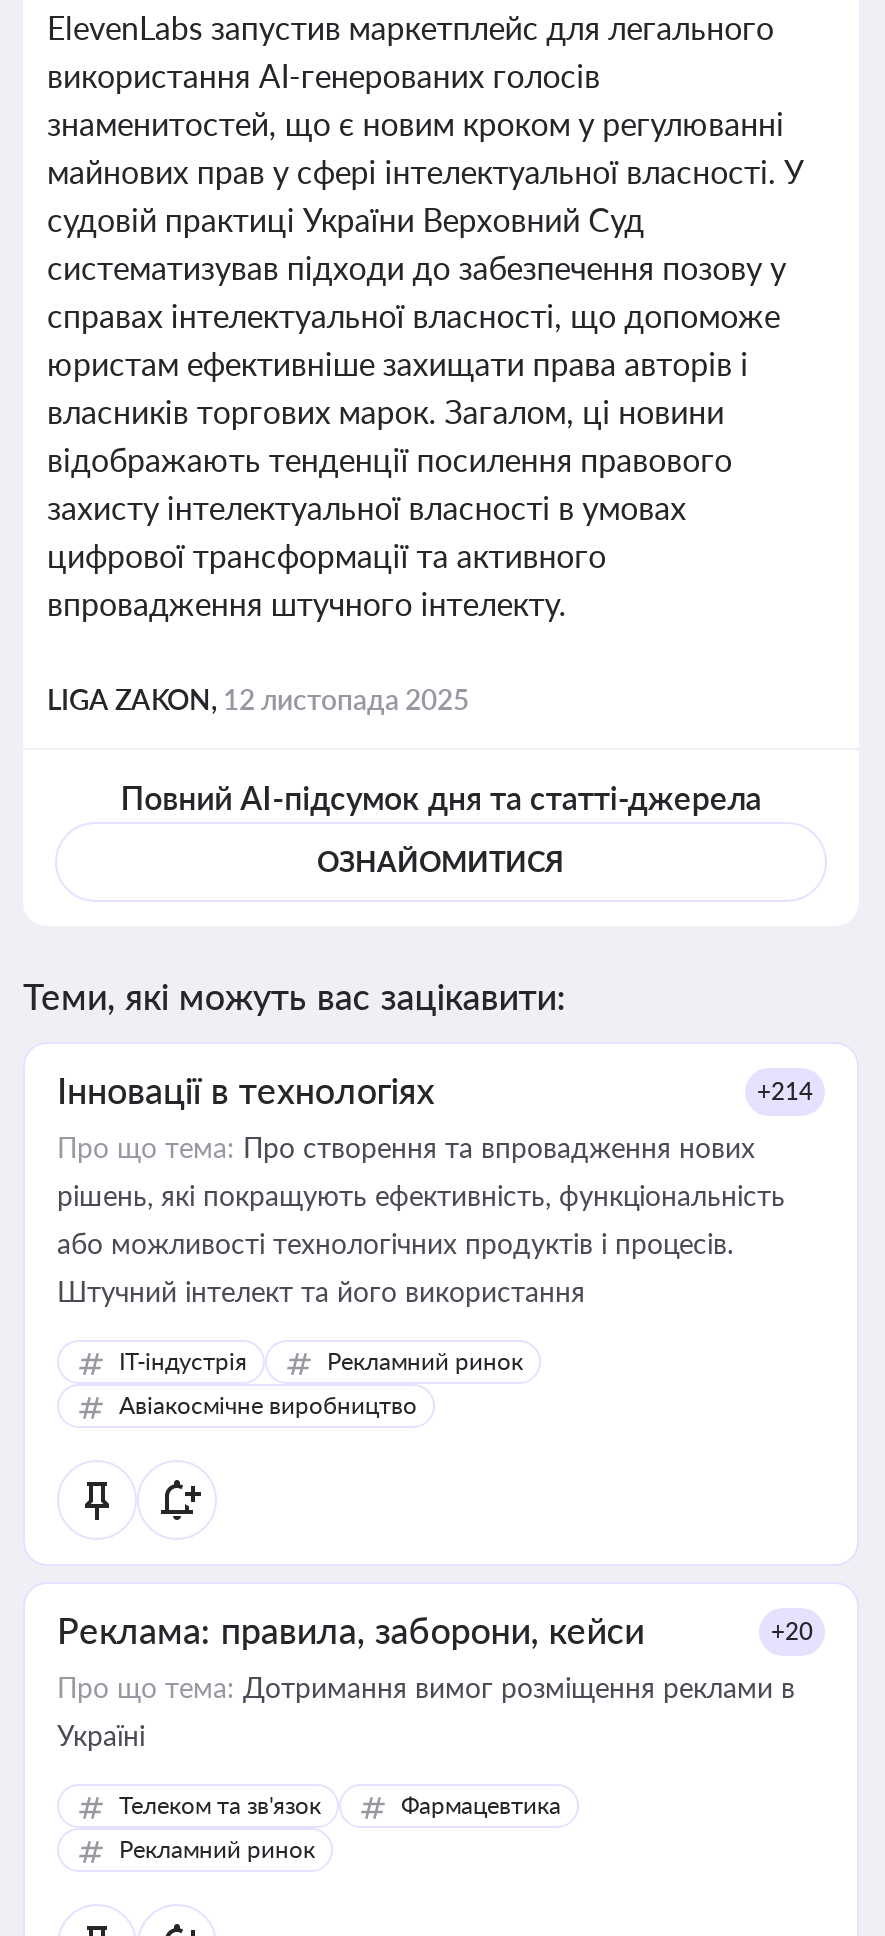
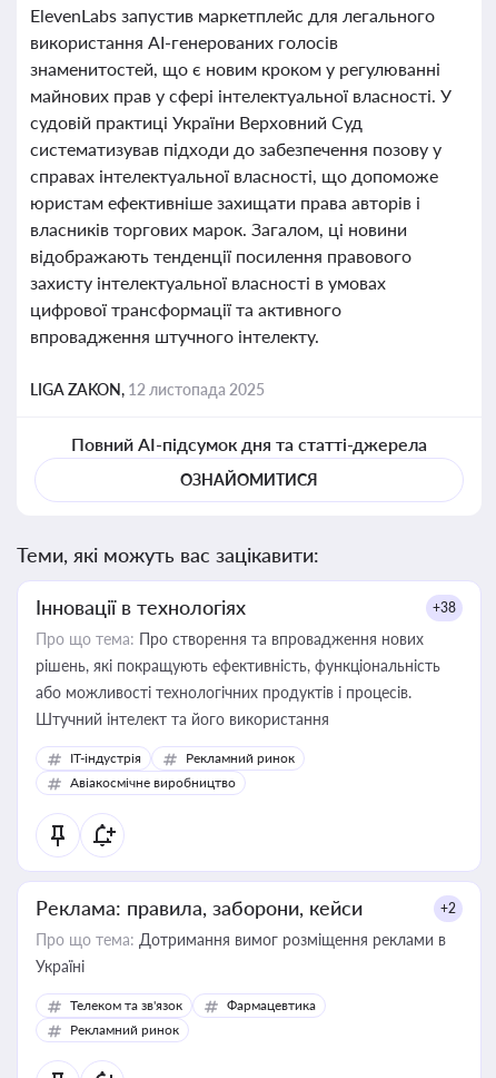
- +214
+ +38

- +20
+ +2
